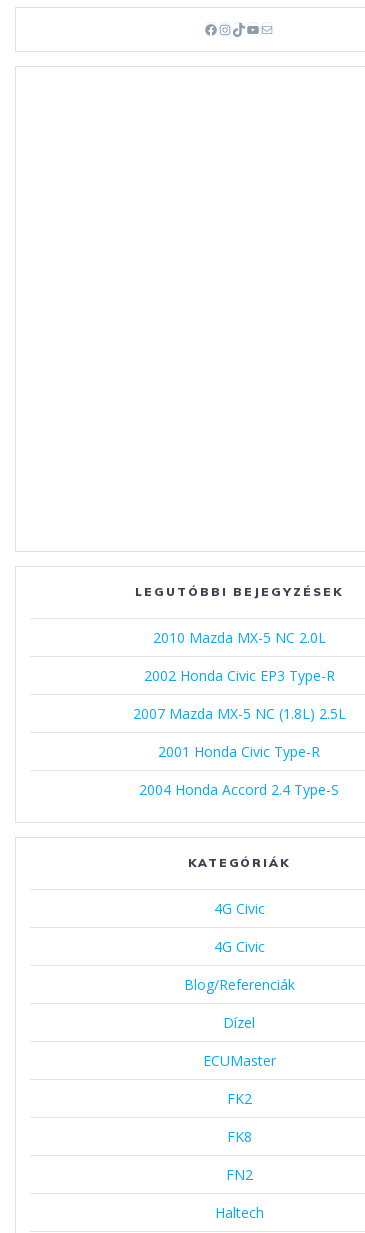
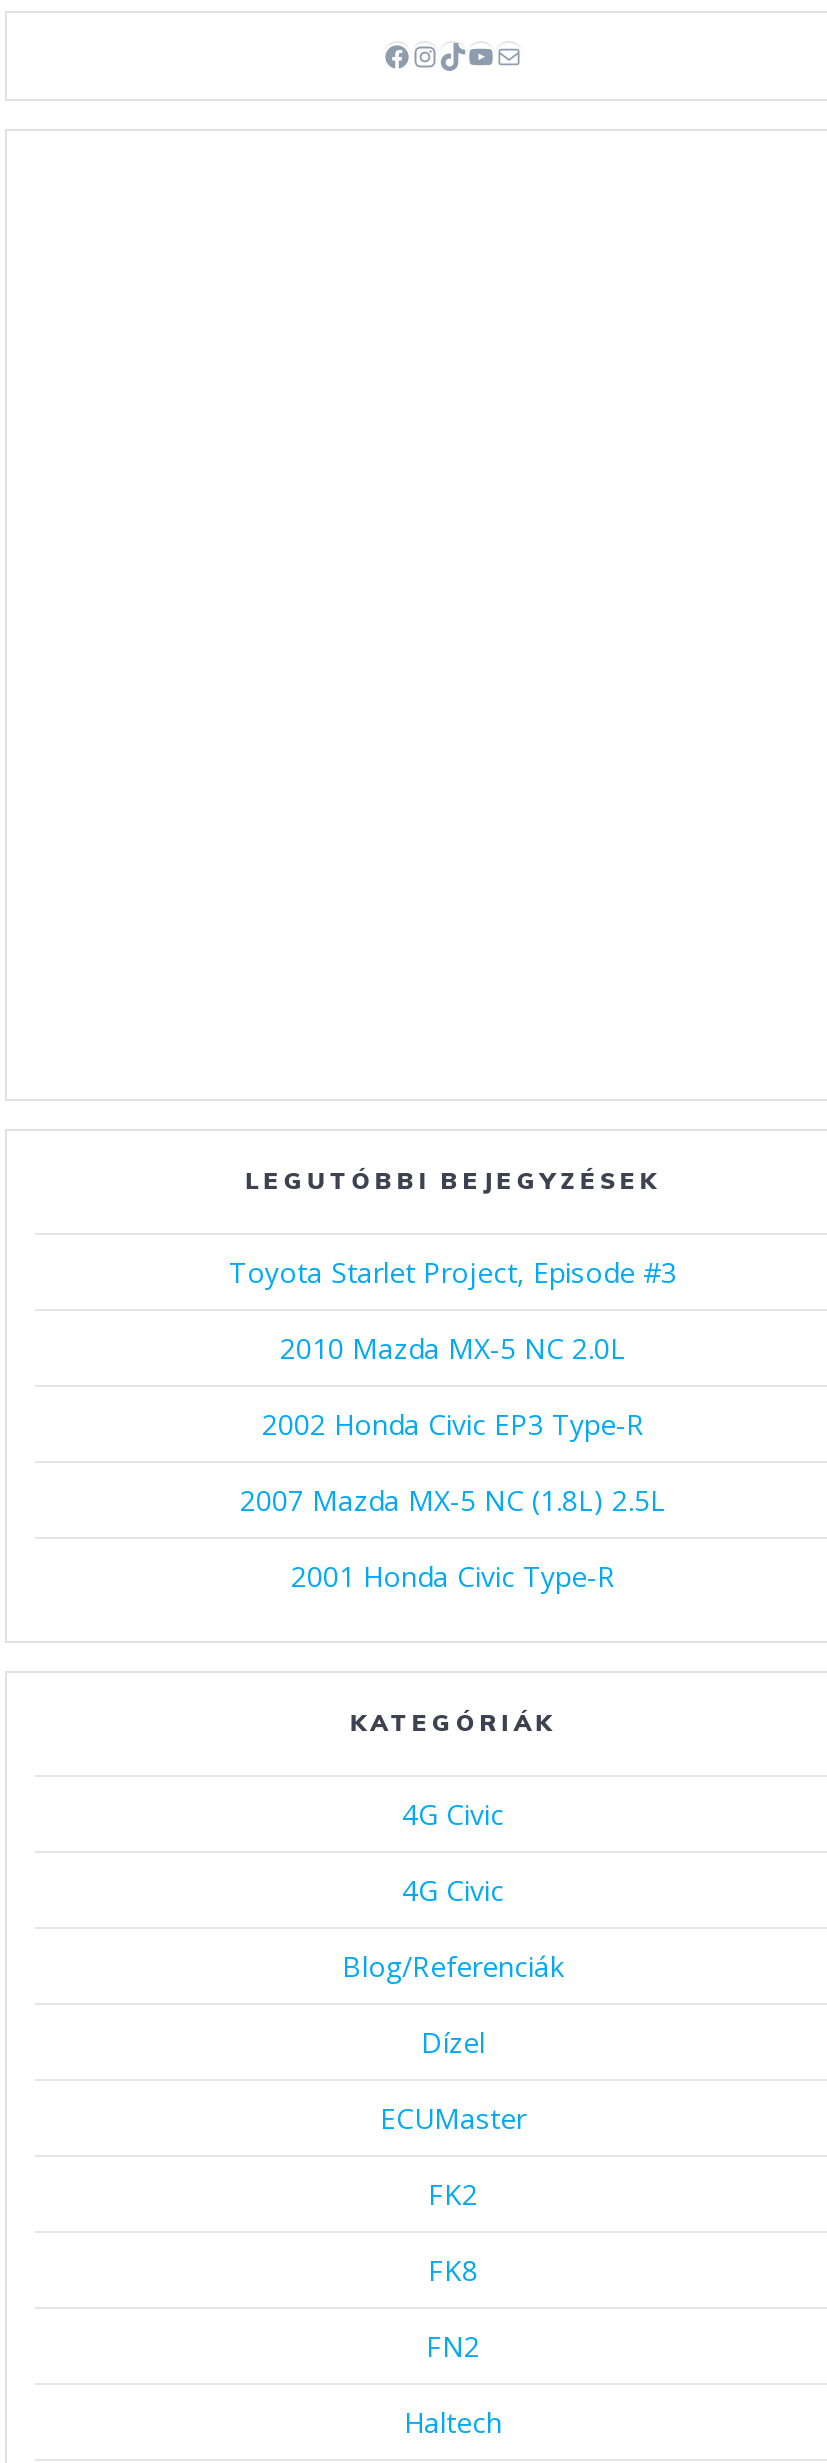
+ Toyota Starlet Project, Episode #3

moved down: 2010 Mazda MX-5 NC 2.0L | 2002 Honda Civic EP3 Type-R | 2007 Mazda MX-5 NC (1.8L) 2.5L | 2001 Honda Civic Type-R

- 2004 Honda Accord 2.4 Type-S
